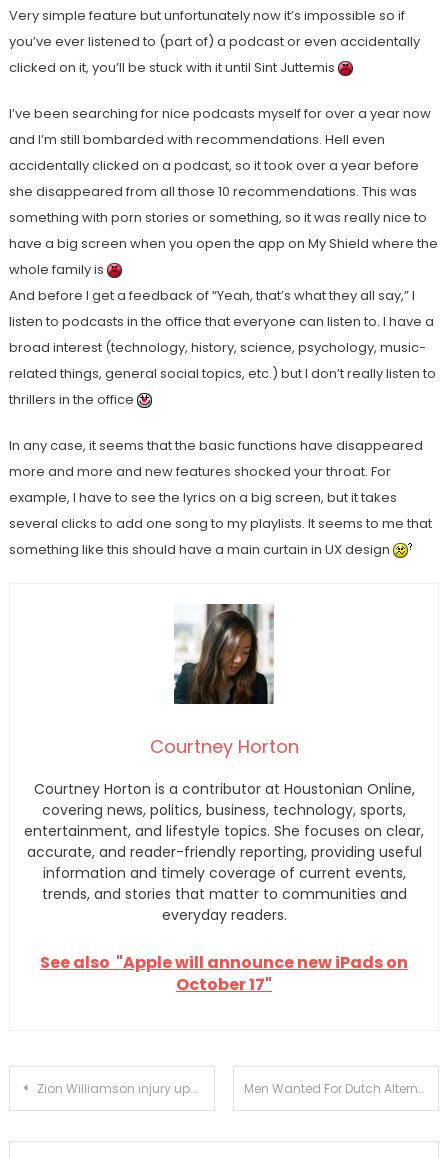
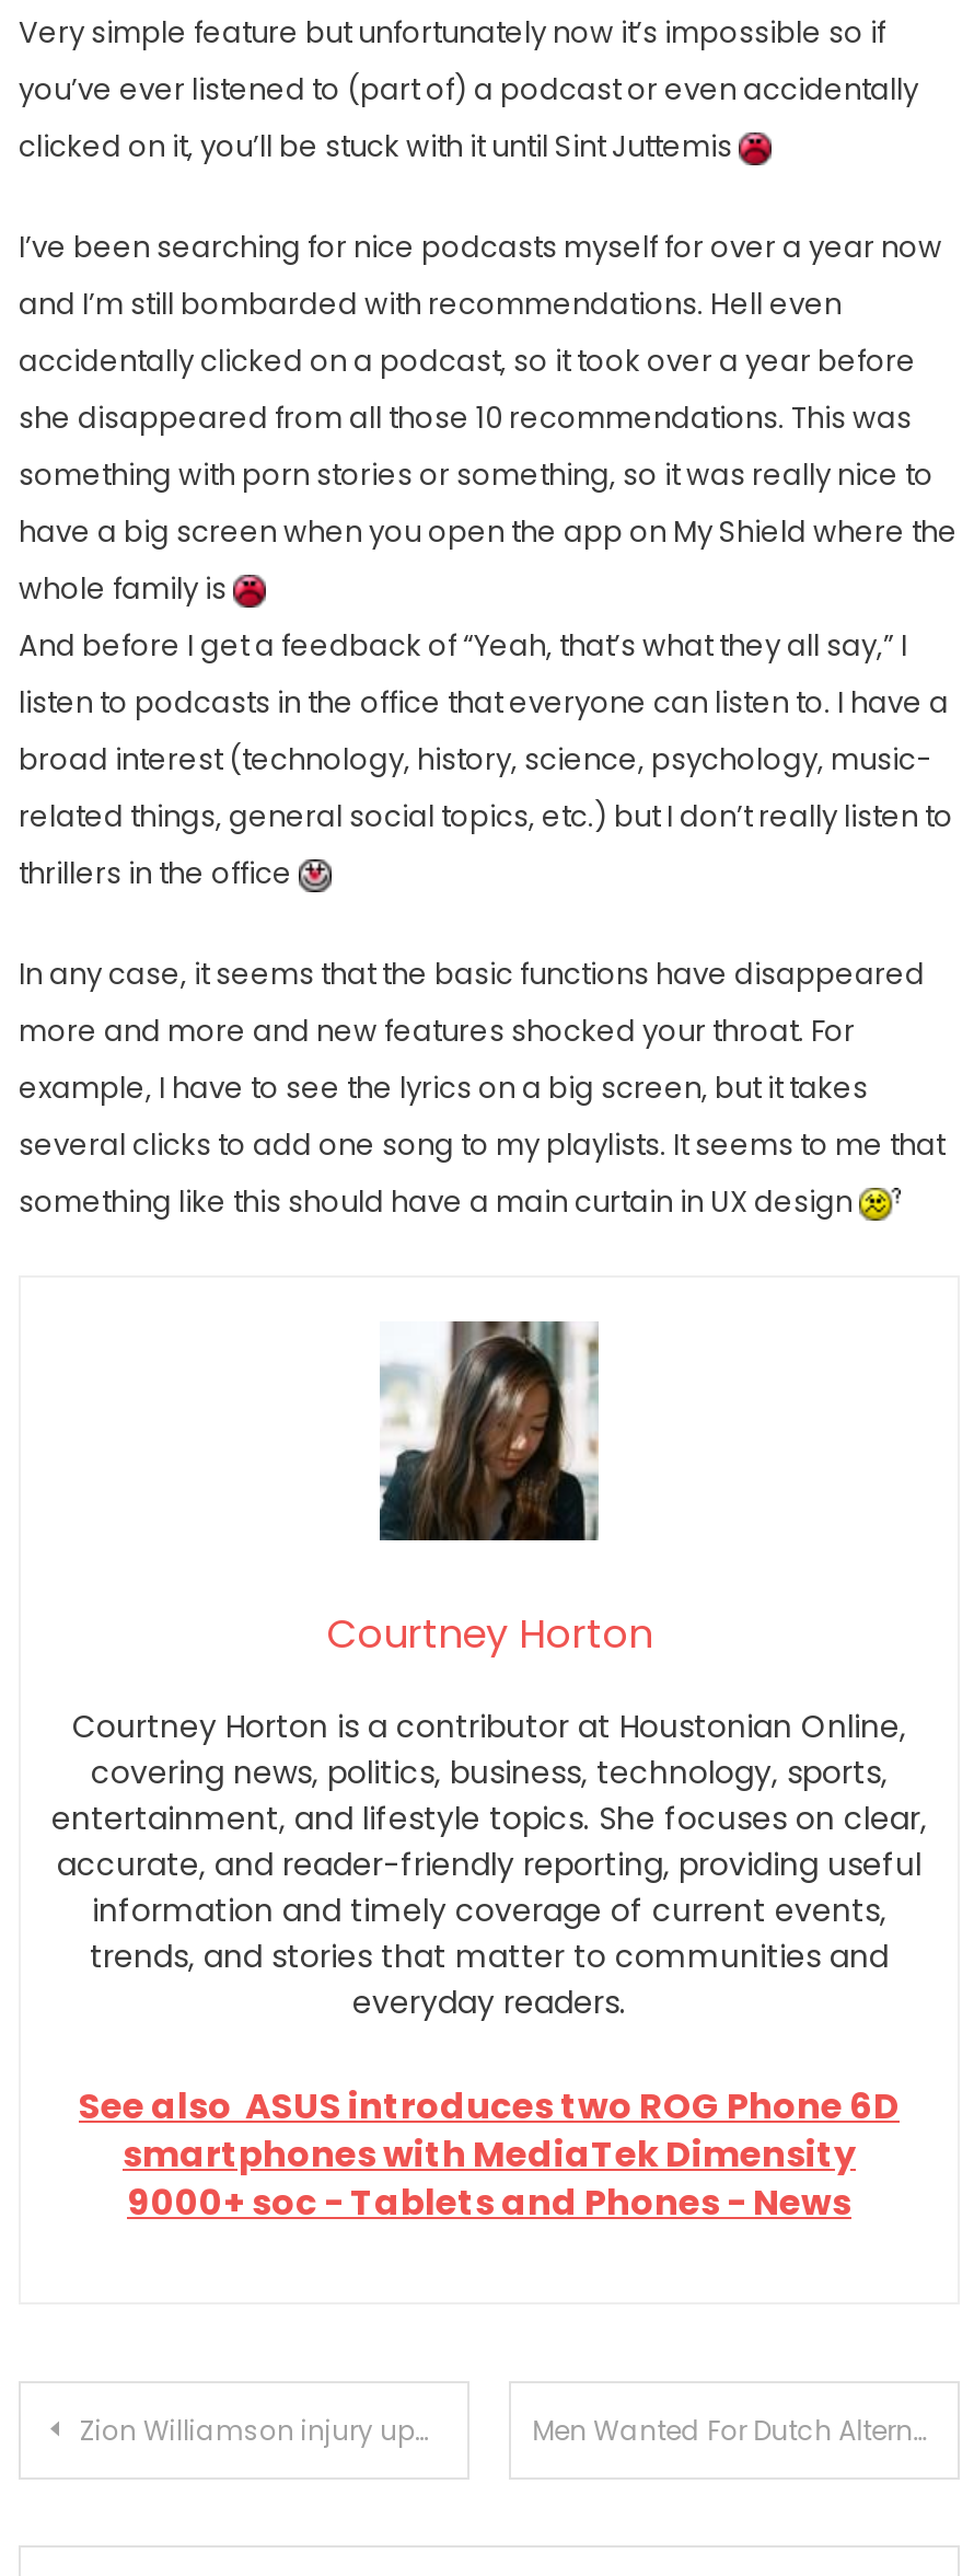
- See also "Apple will announce new iPads on
- October 17"
+ See also ASUS introduces two ROG Phone 6D
+ smartphones with MediaTek Dimensity
+ 9000+ soc - Tablets and Phones - News
